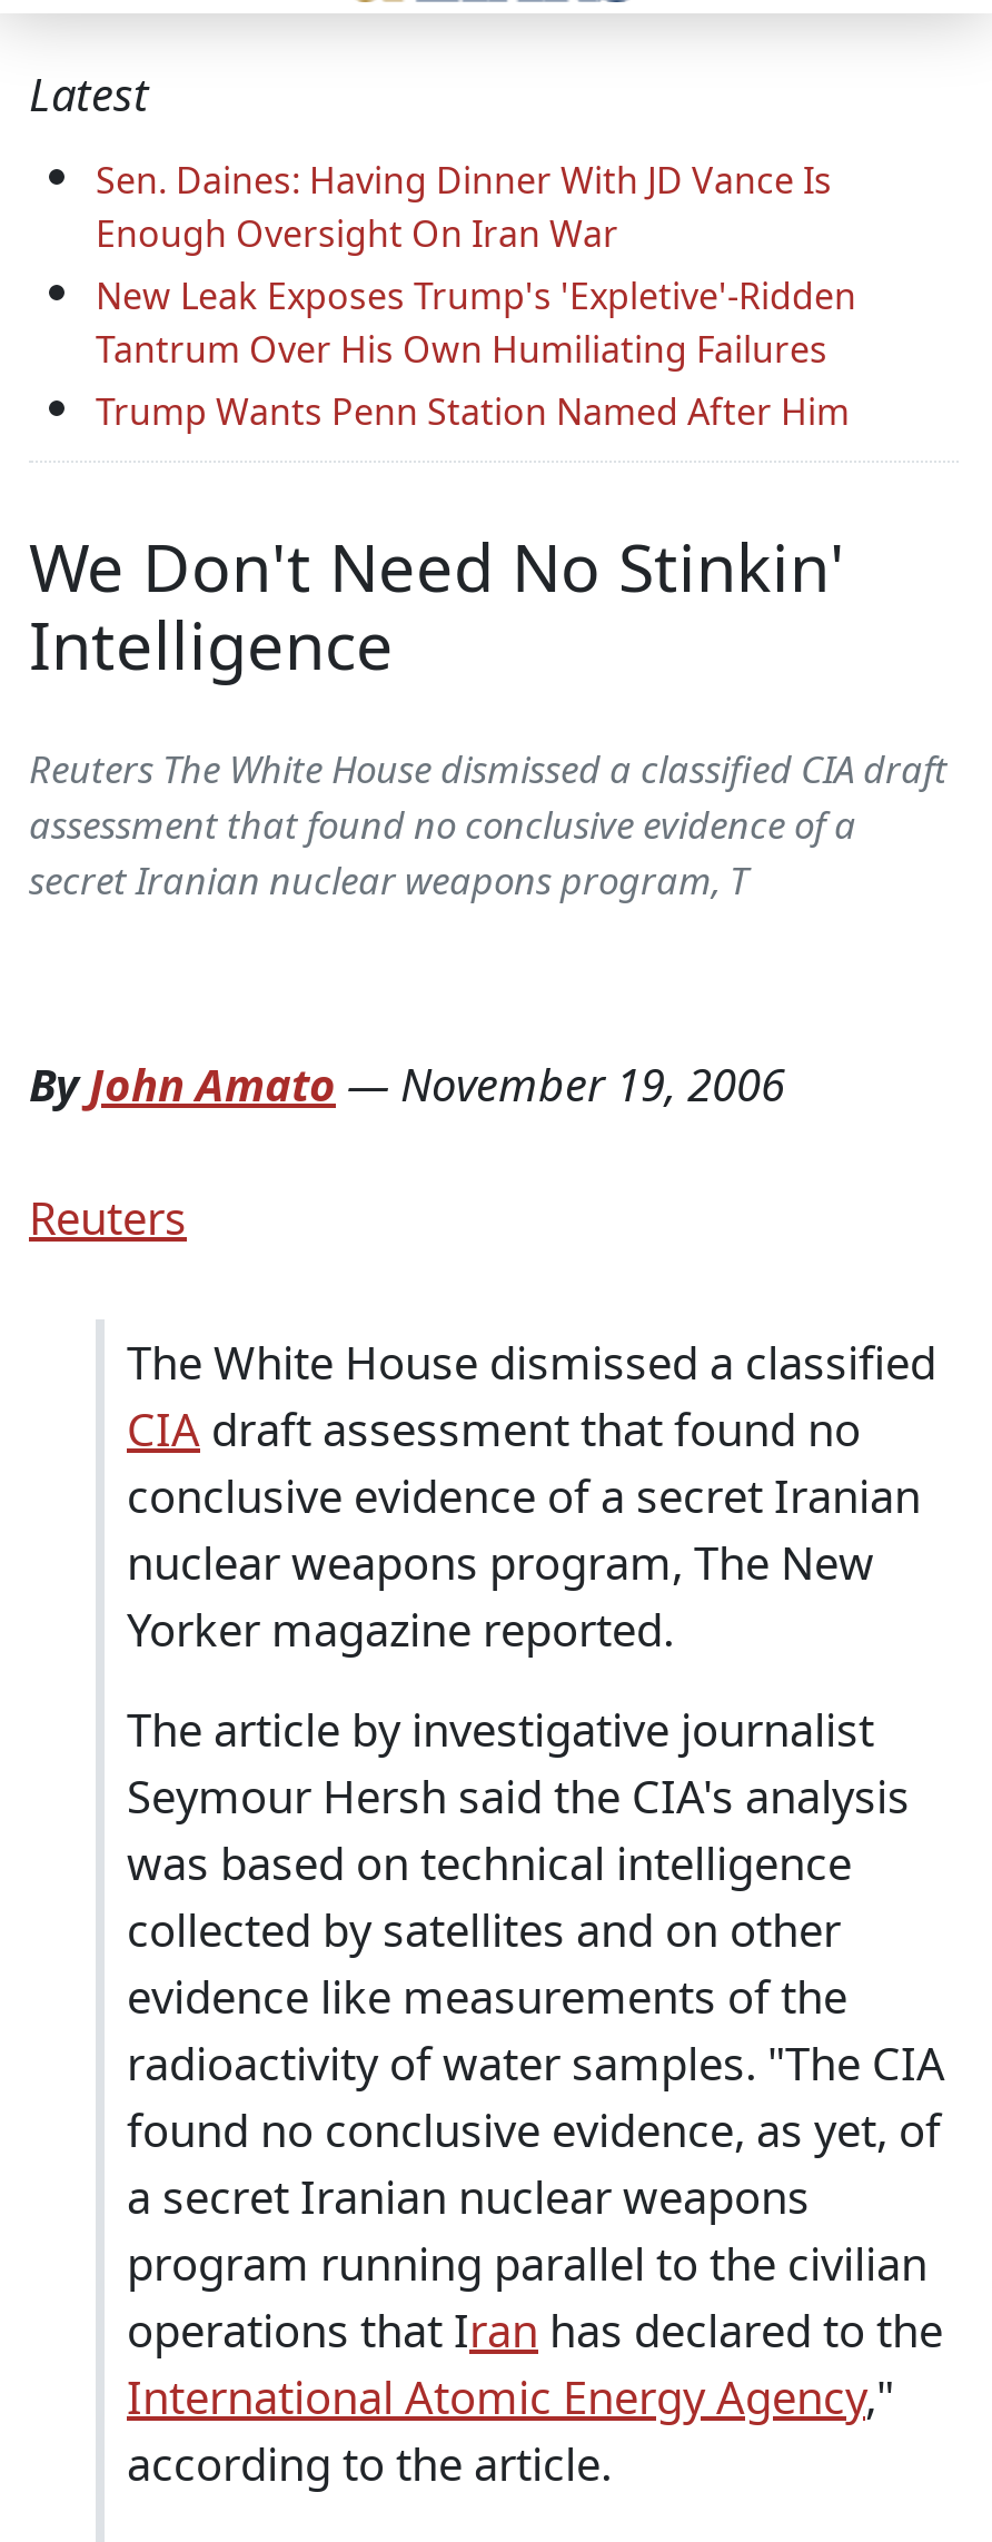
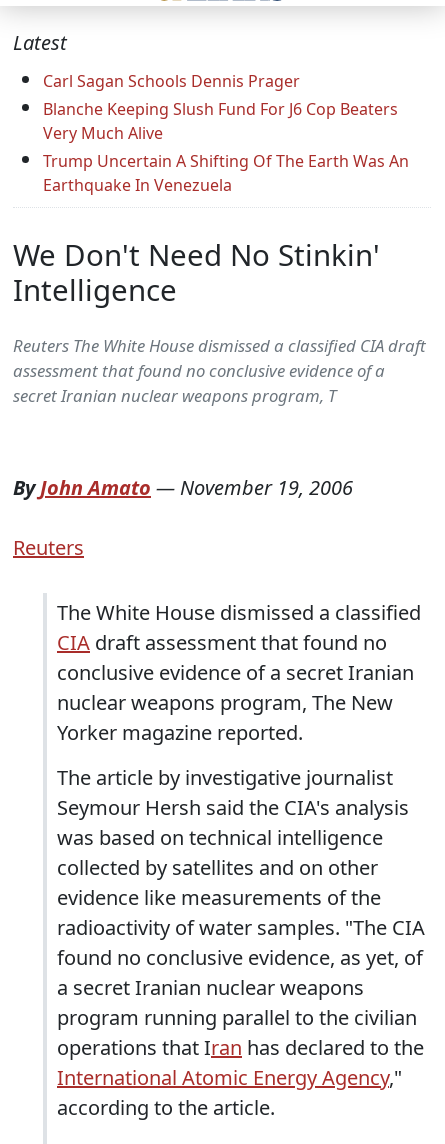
- Sen. Daines: Having Dinner With JD Vance Is
- Enough Oversight On Iran War
- New Leak Exposes Trump's 'Expletive'-Ridden
- Tantrum Over His Own Humiliating Failures
- Trump Wants Penn Station Named After Him
+ Carl Sagan Schools Dennis Prager
+ Blanche Keeping Slush Fund For J6 Cop Beaters
+ Very Much Alive
+ Trump Uncertain A Shifting Of The Earth Was An
+ Earthquake In Venezuela
